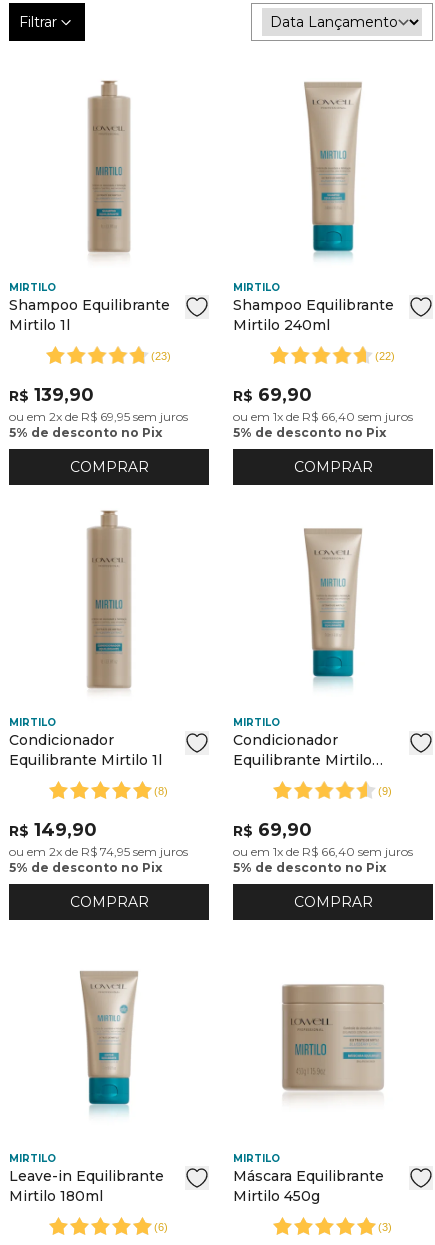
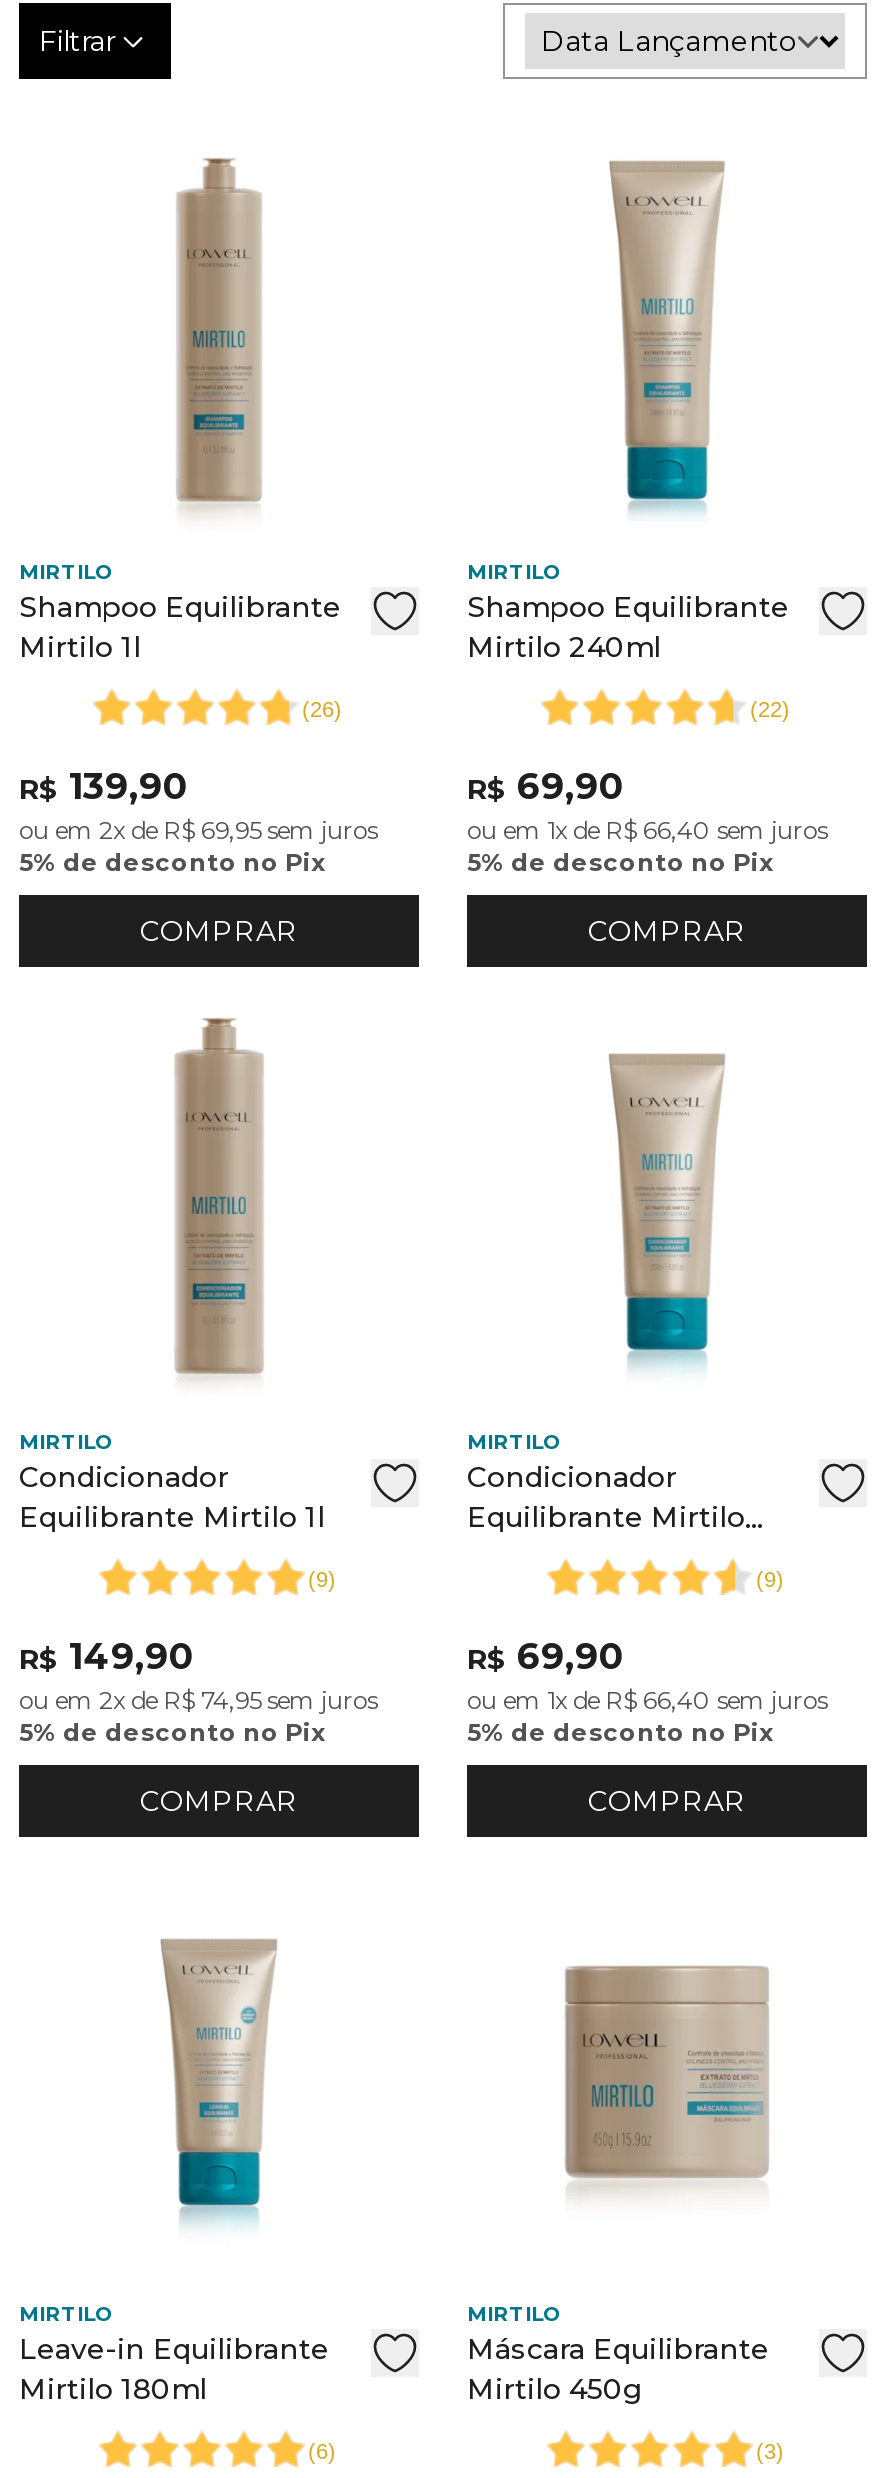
- (23)
+ (26)

- (8)
+ (9)
